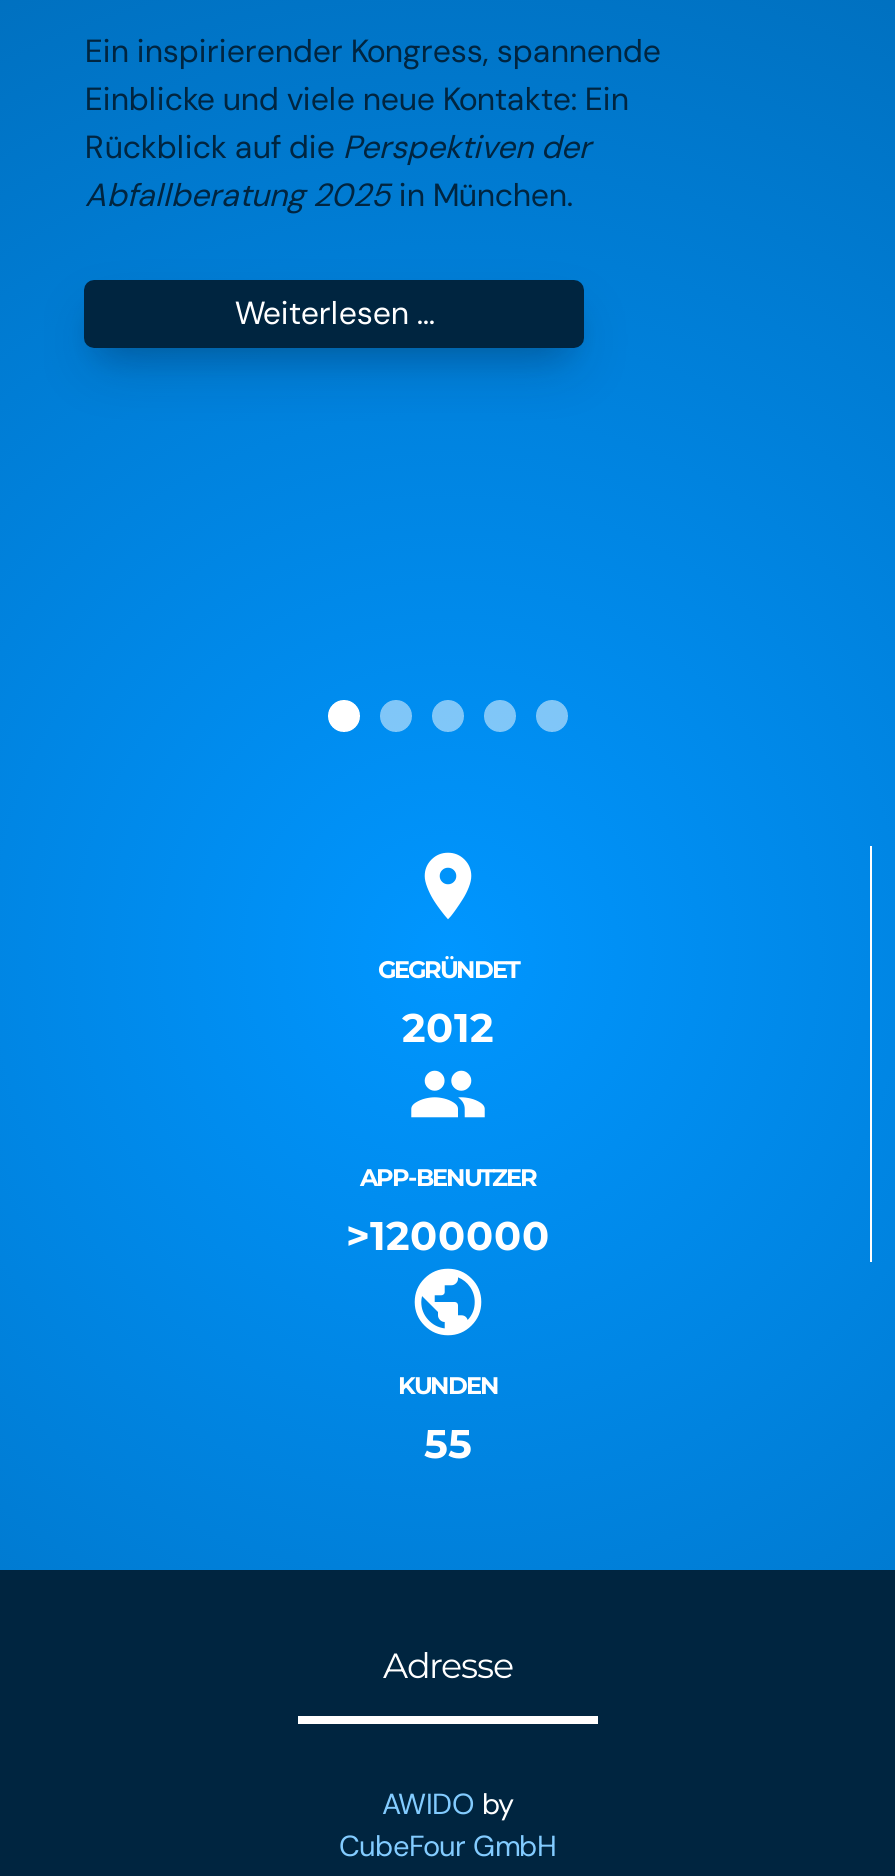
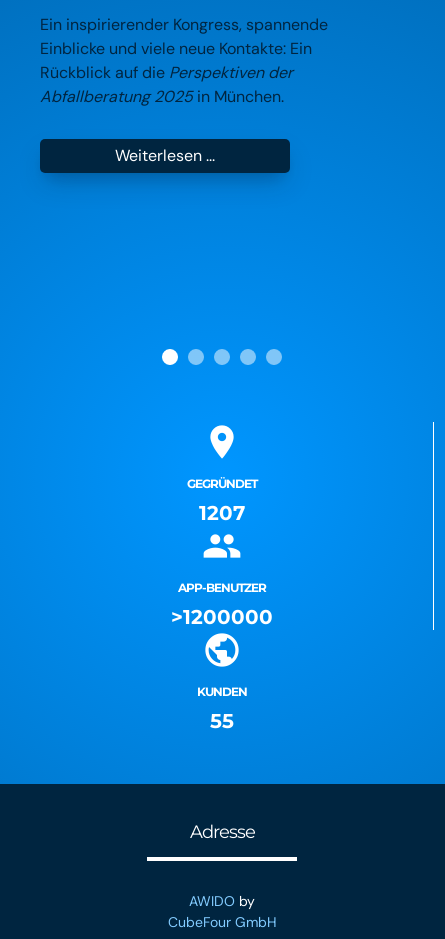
- 2012
+ 1207
